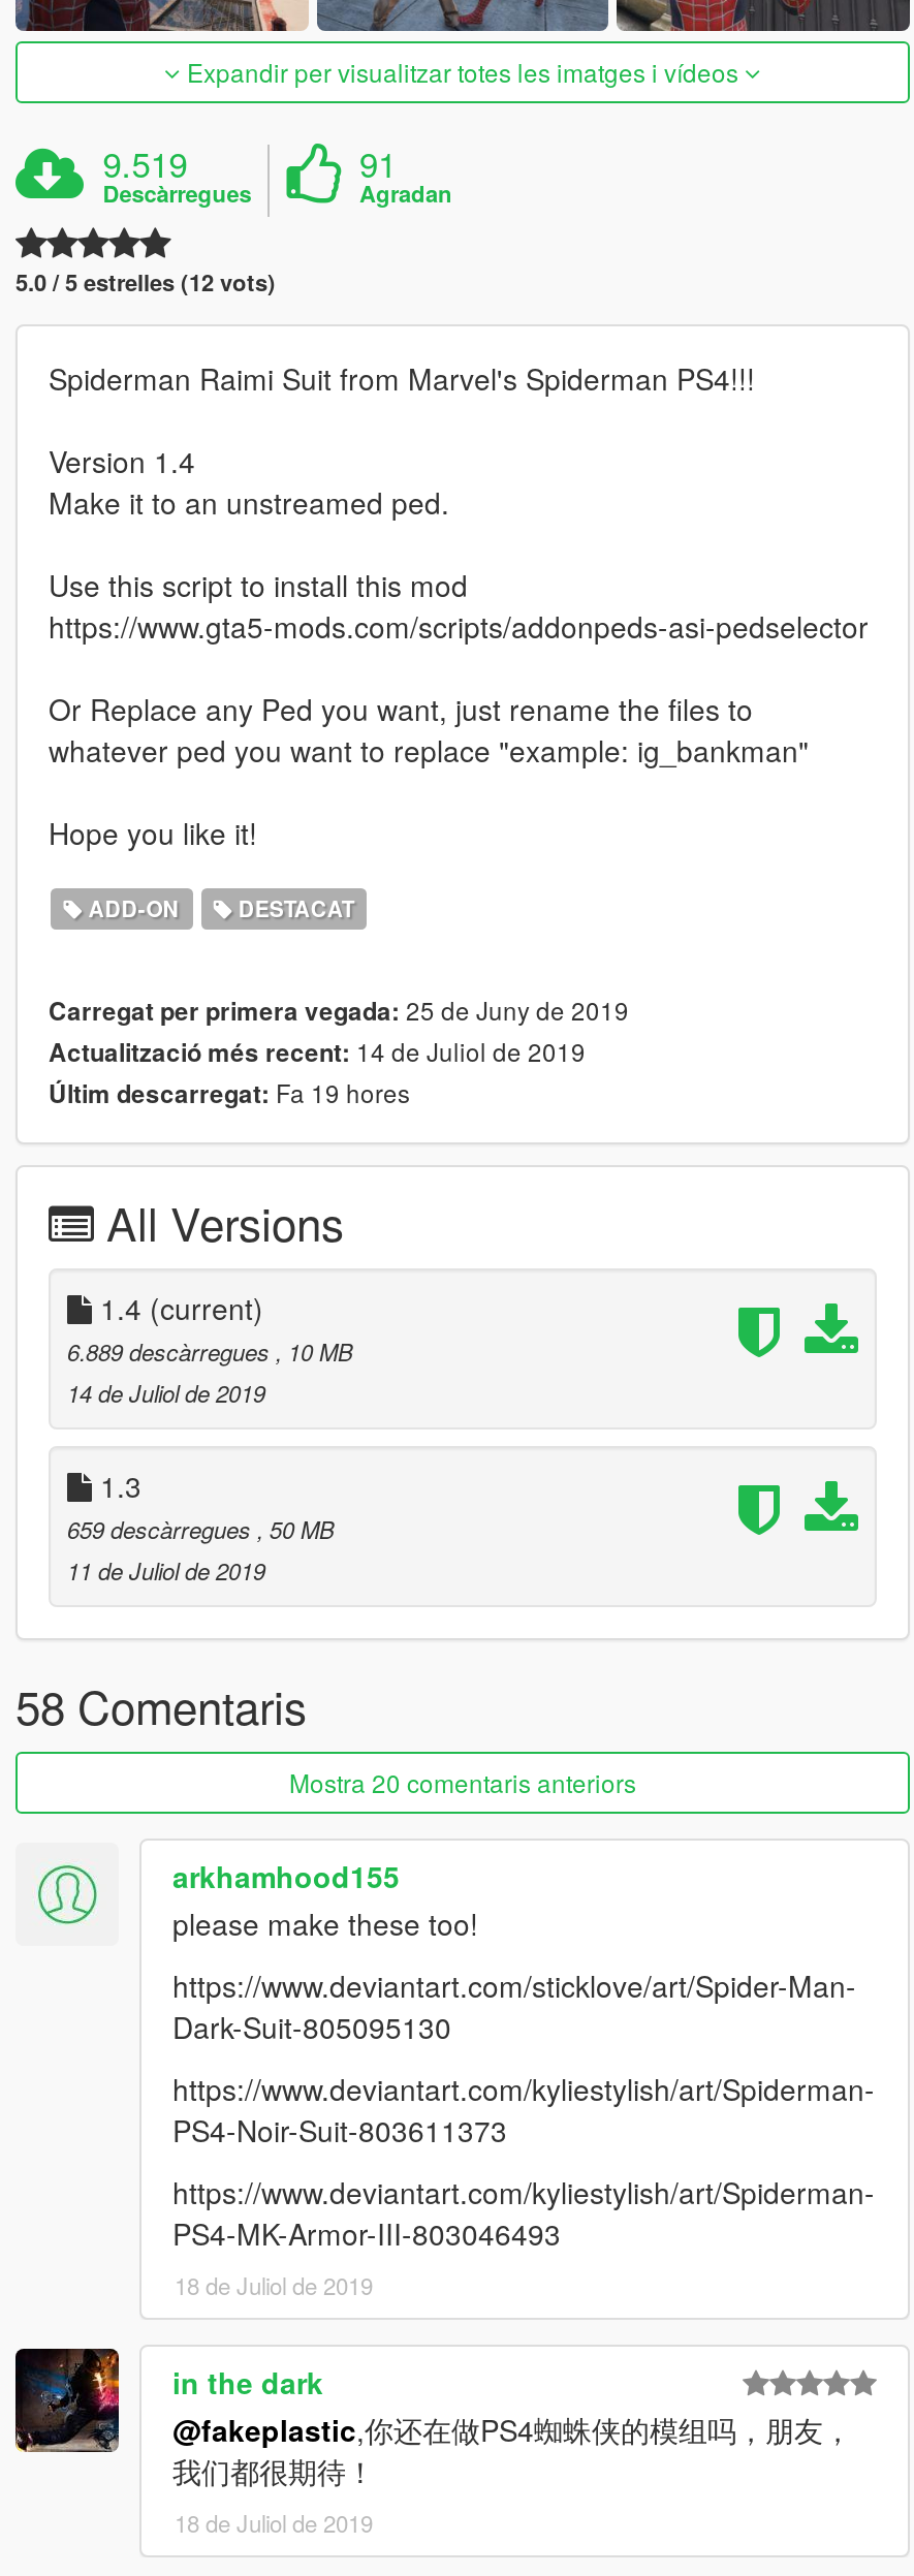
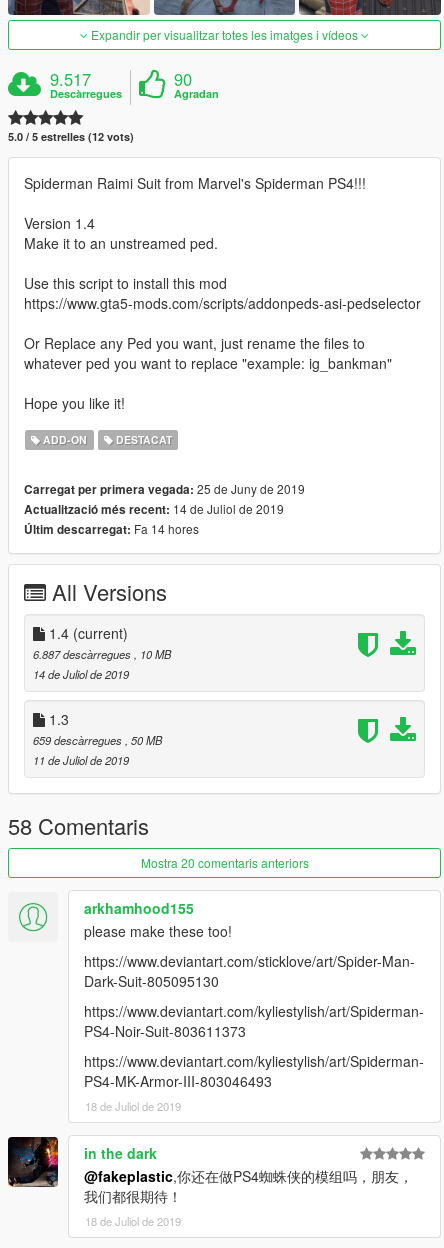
- 9.519
+ 9.517

- 91
+ 90

- Últim descarregat: Fa 19 hores
+ Últim descarregat: Fa 14 hores

- 6.889 descàrregues, 10 MB
+ 6.887 descàrregues, 10 MB
